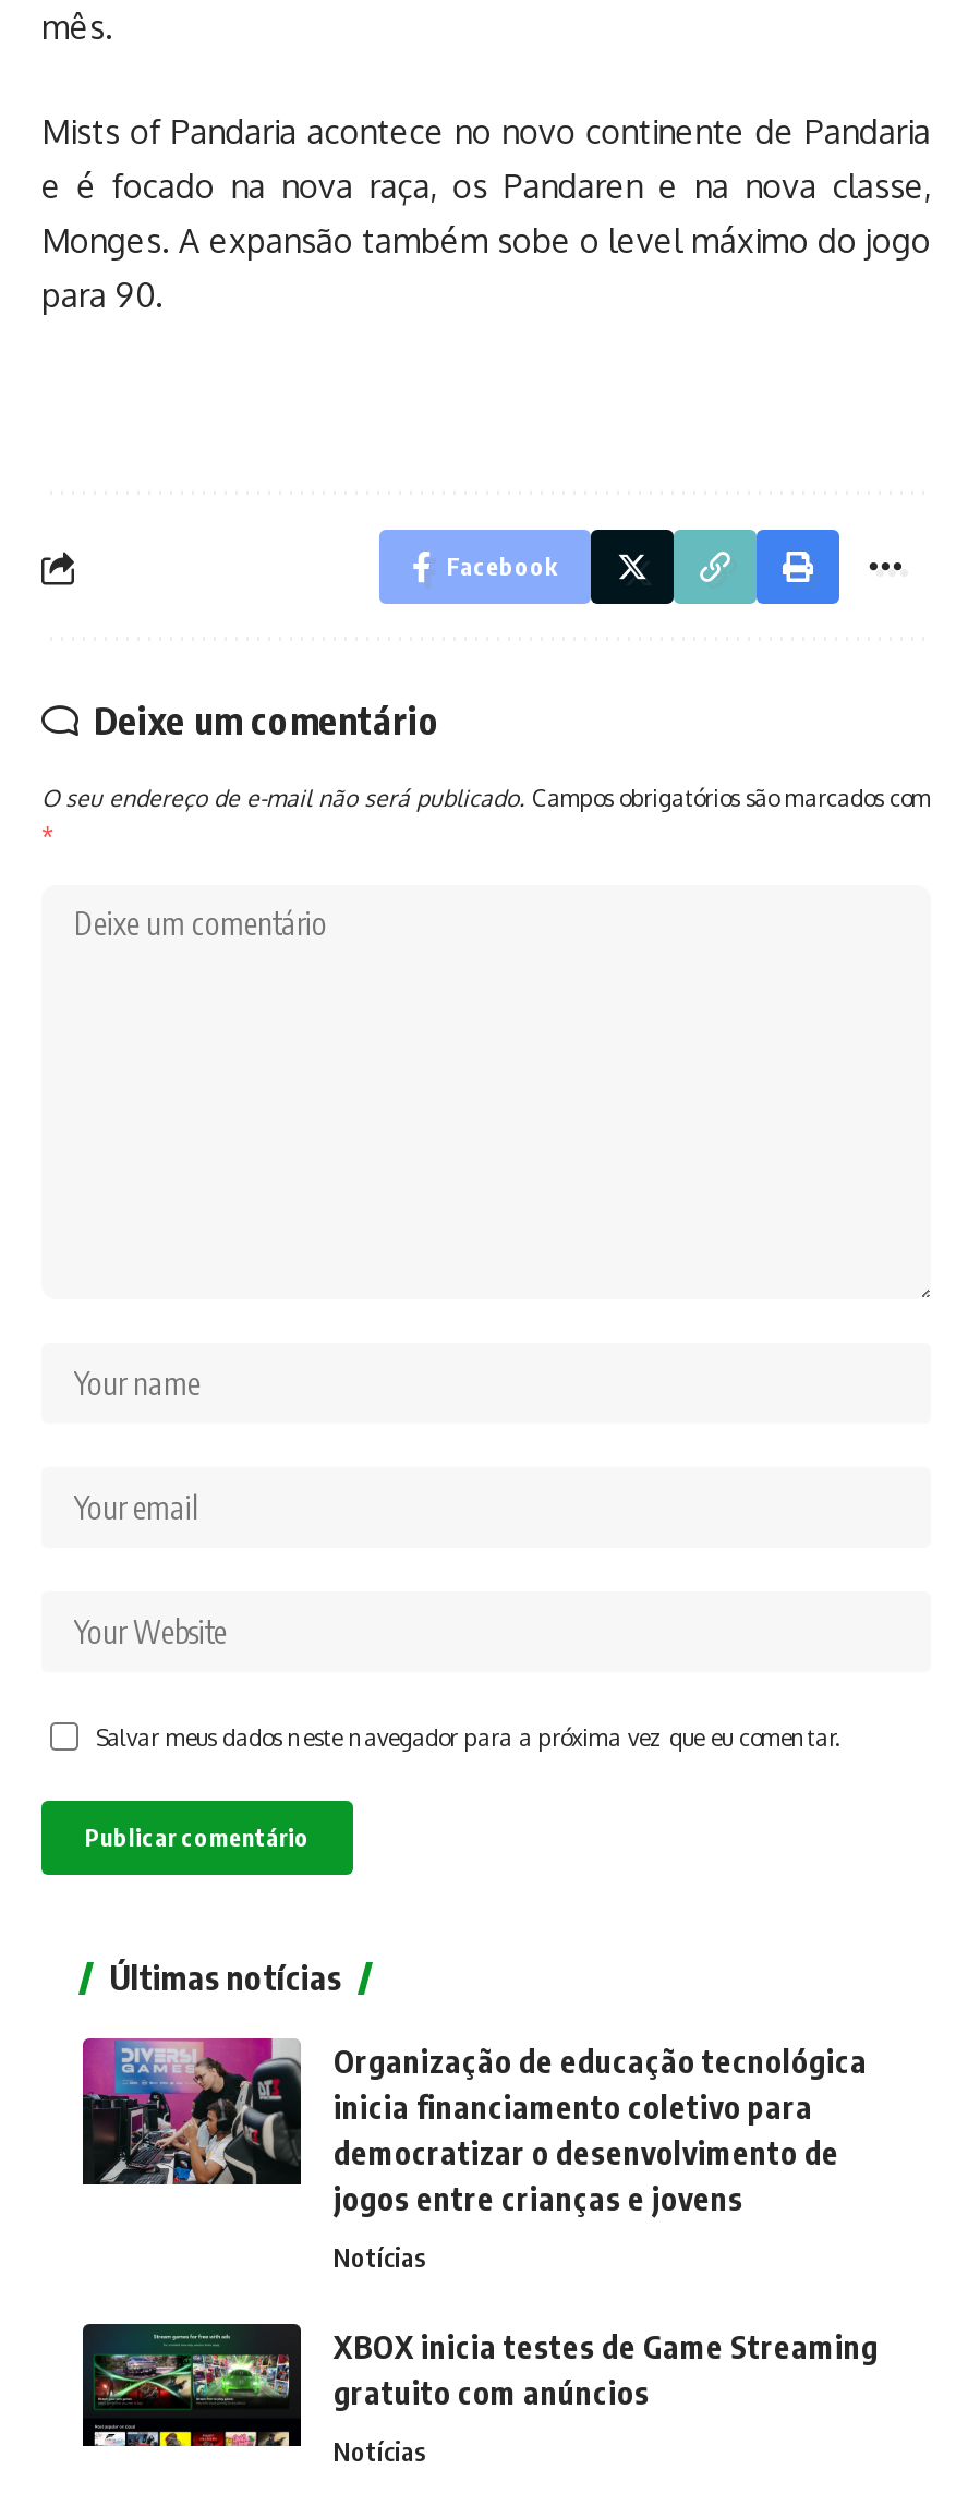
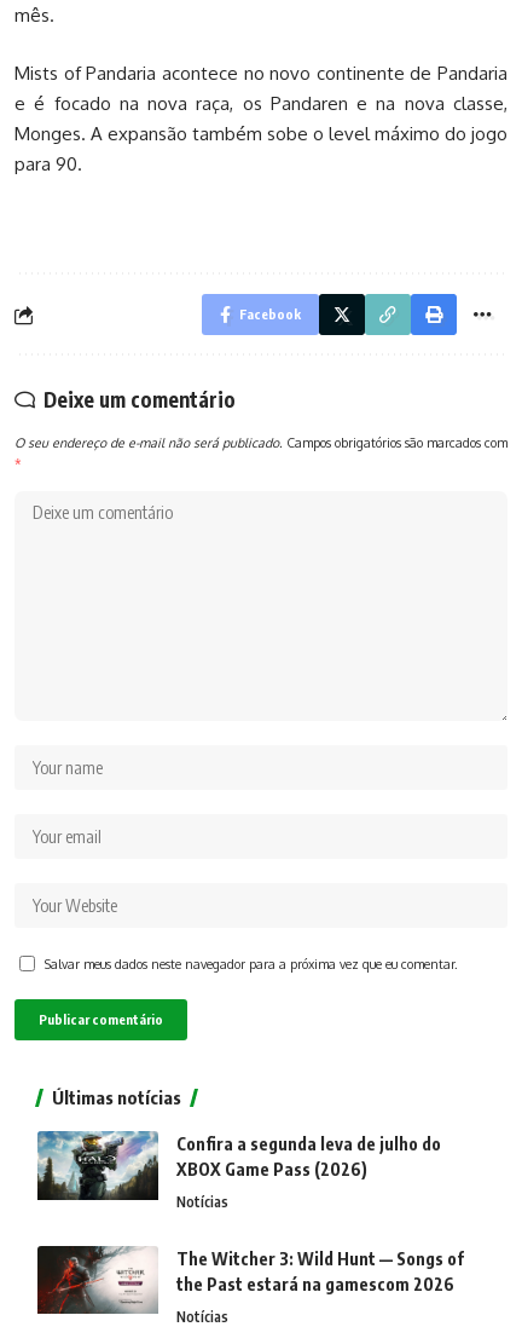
- [image]
- Organização de educação tecnológica
- inicia financiamento coletivo para
- democratizar o desenvolvimento de
- jogos entre crianças e jovens
+ [image]
+ Confira a segunda leva de julho do
+ XBOX Game Pass (2026)

- [image]
- XBOX inicia testes de Game Streaming
- gratuito com anúncios
+ [image]
+ The Witcher 3: Wild Hunt — Songs of
+ the Past estará na gamescom 2026
